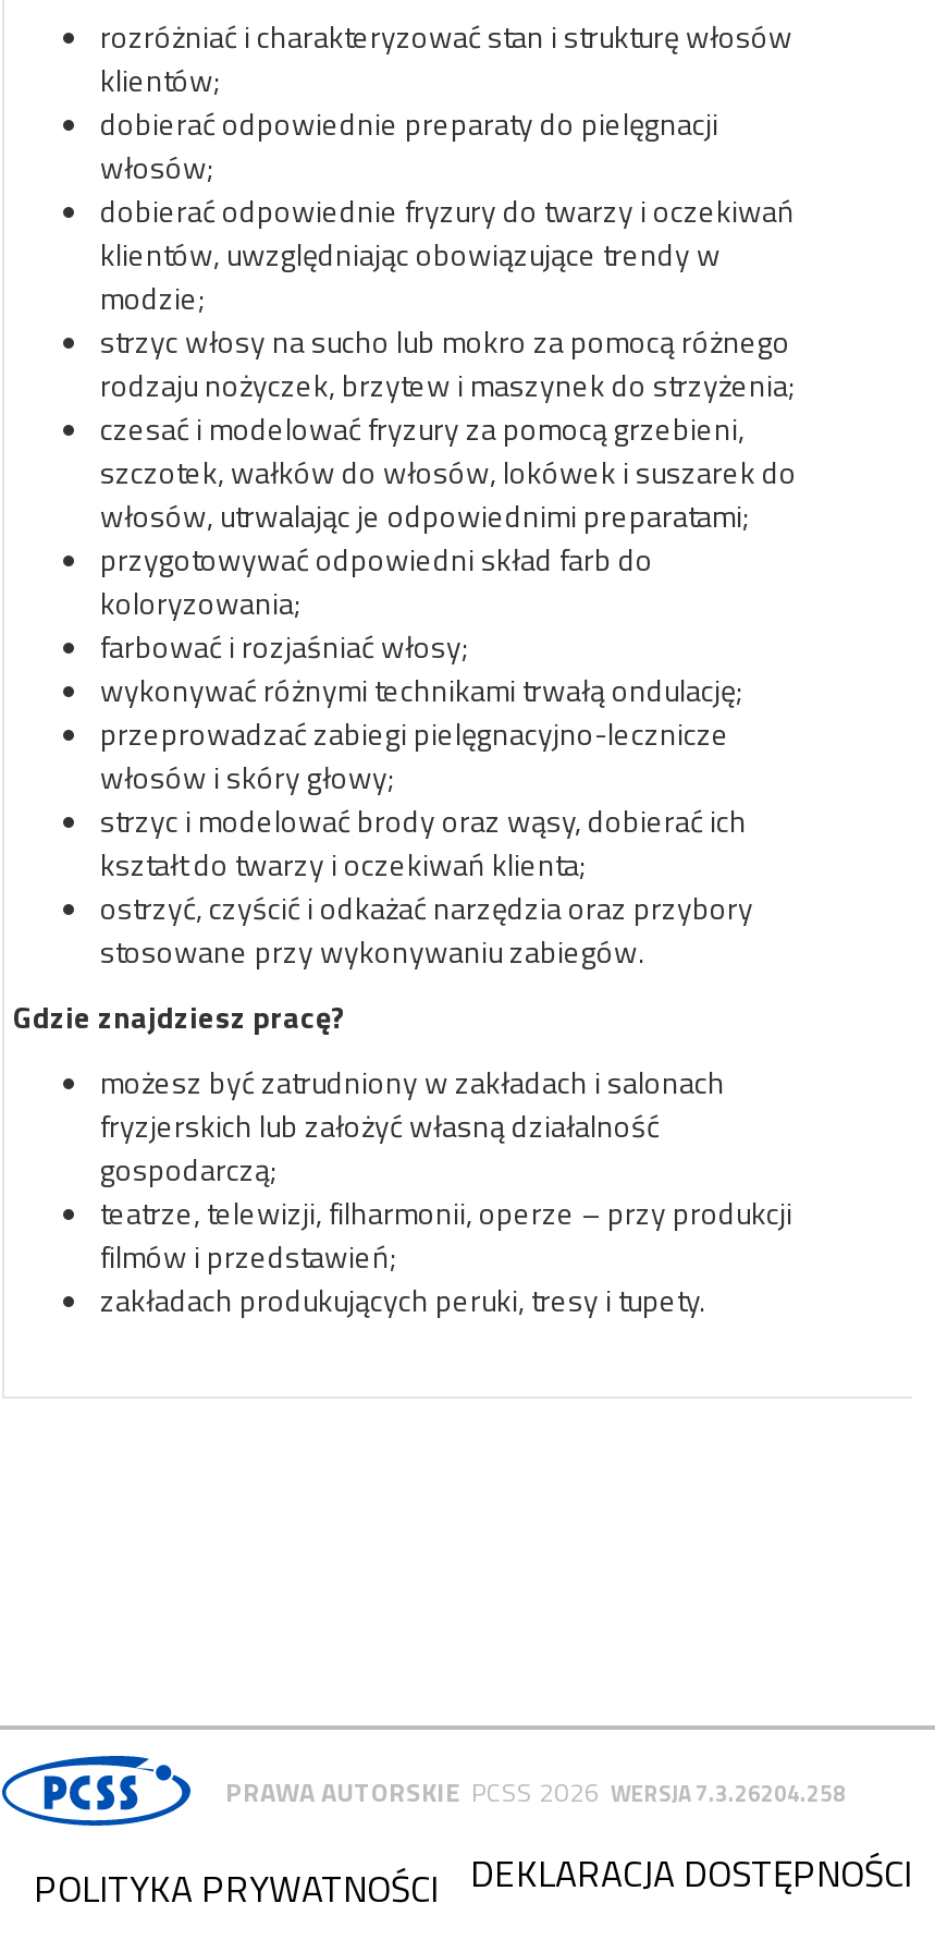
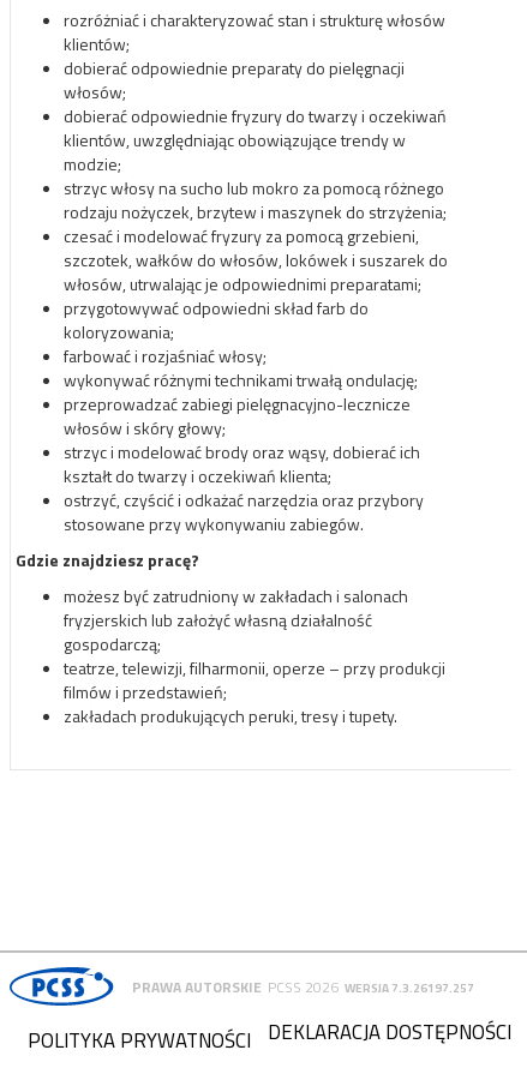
- PRAWA AUTORSKIE PCSS 2026 WERSJA 7.3.26204.258
+ PRAWA AUTORSKIE PCSS 2026 WERSJA 7.3.26197.257
